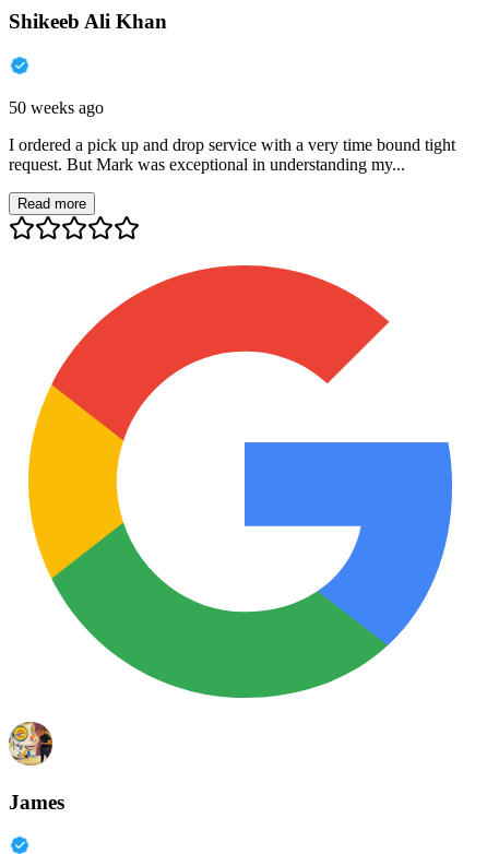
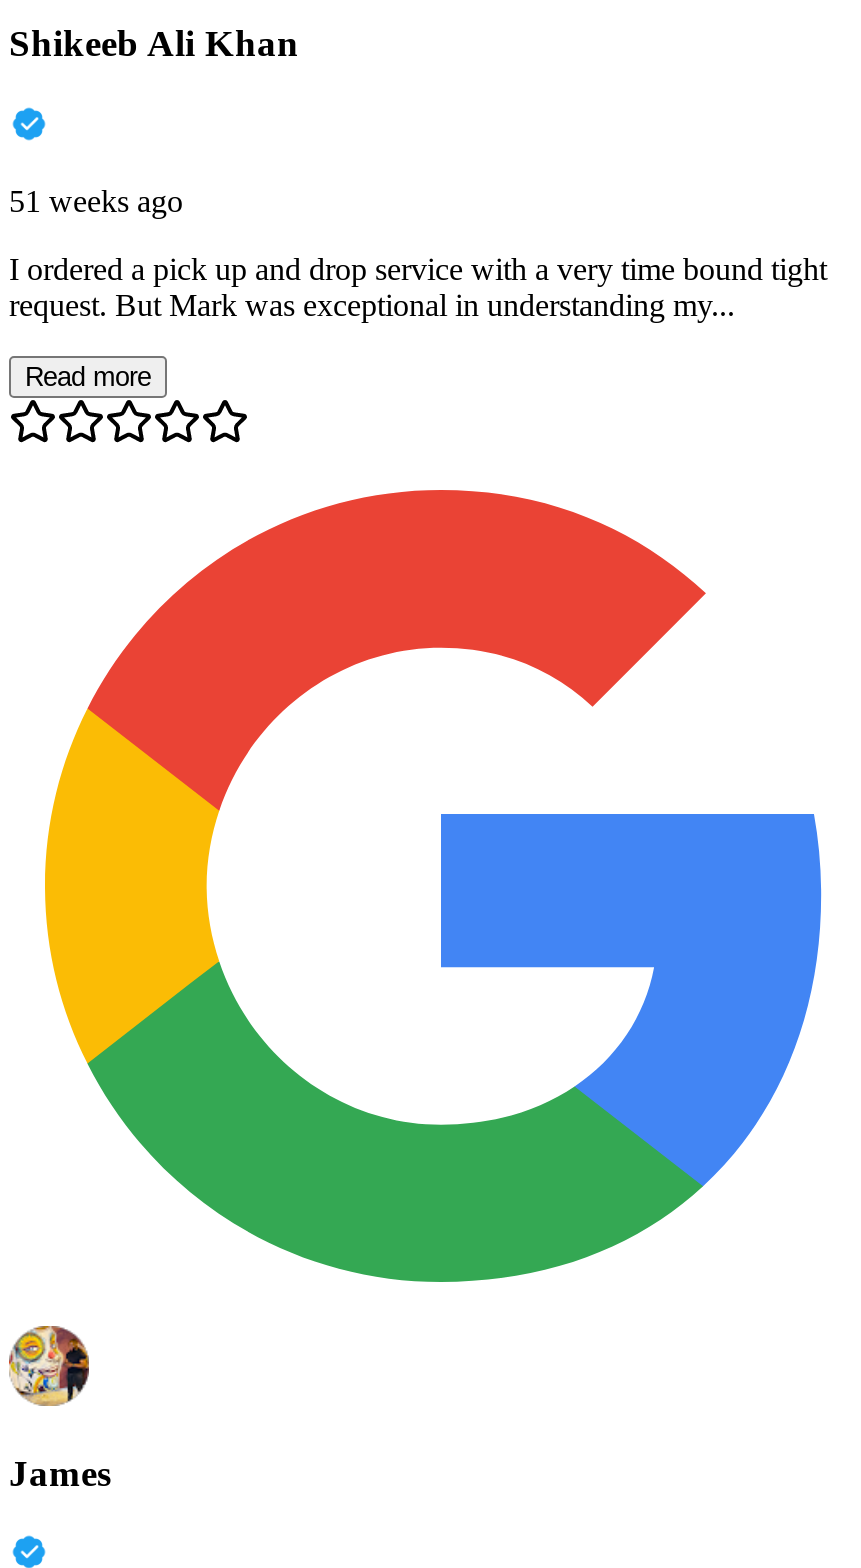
- 50 weeks ago
+ 51 weeks ago
